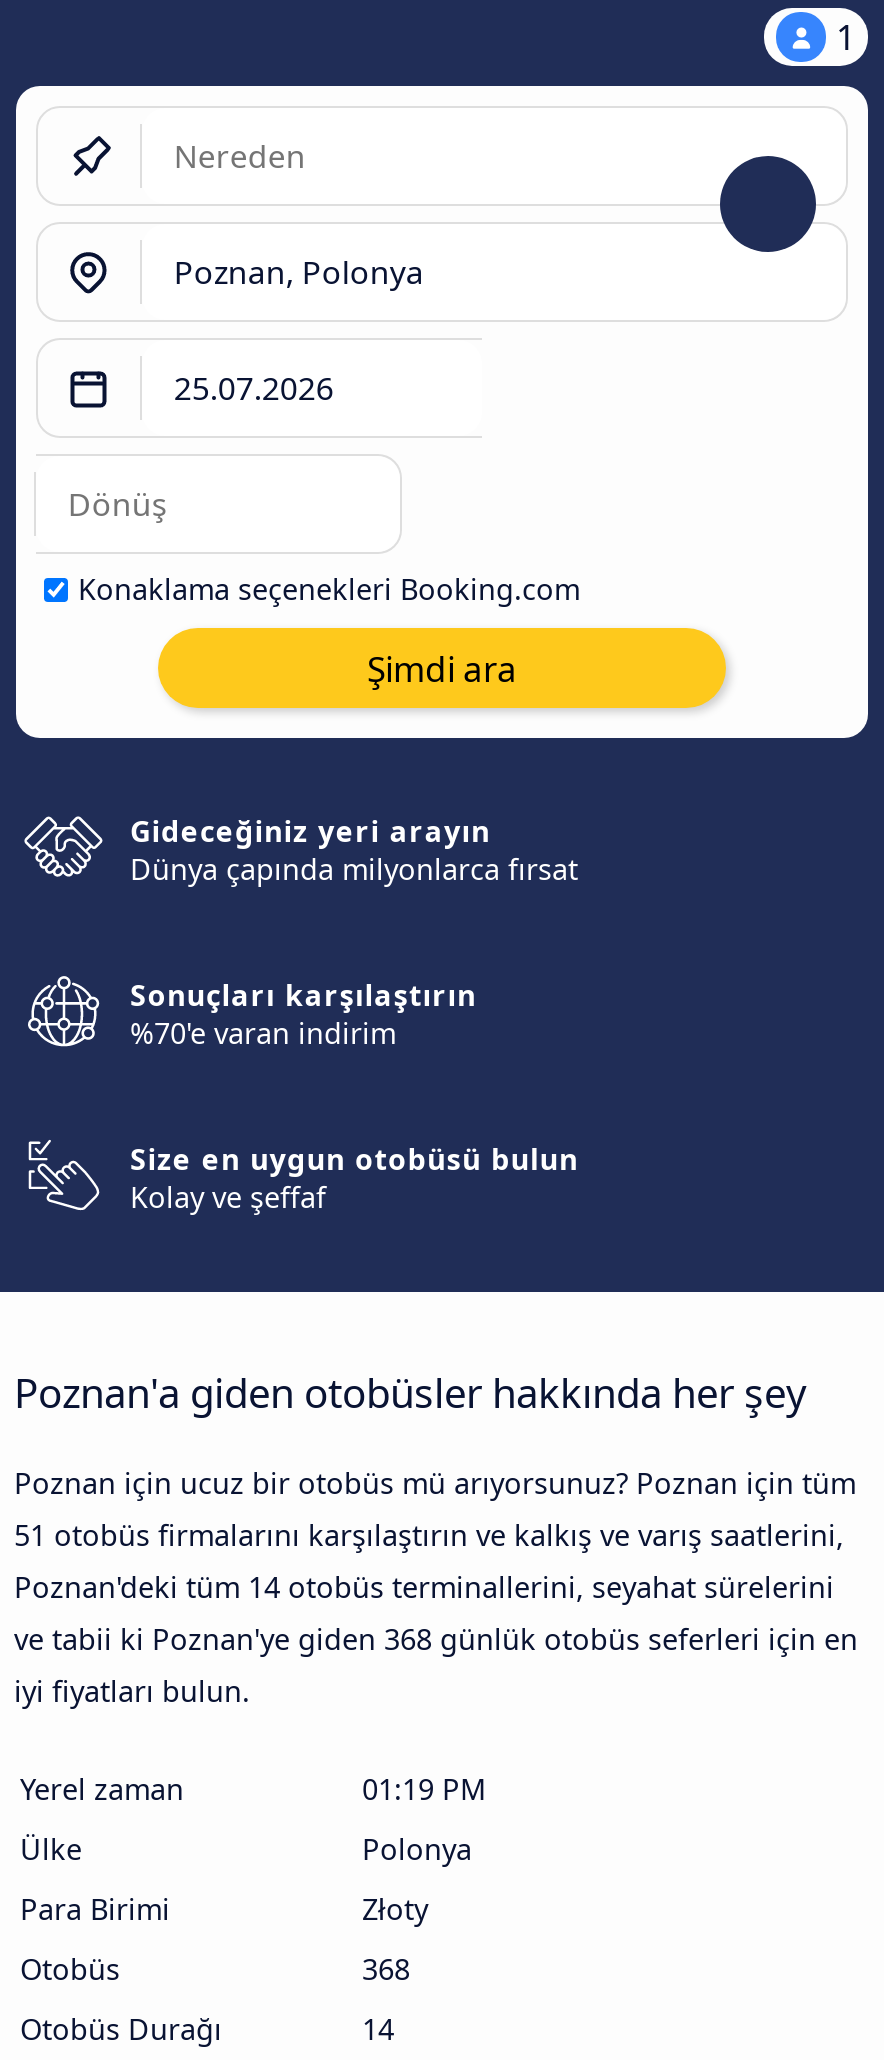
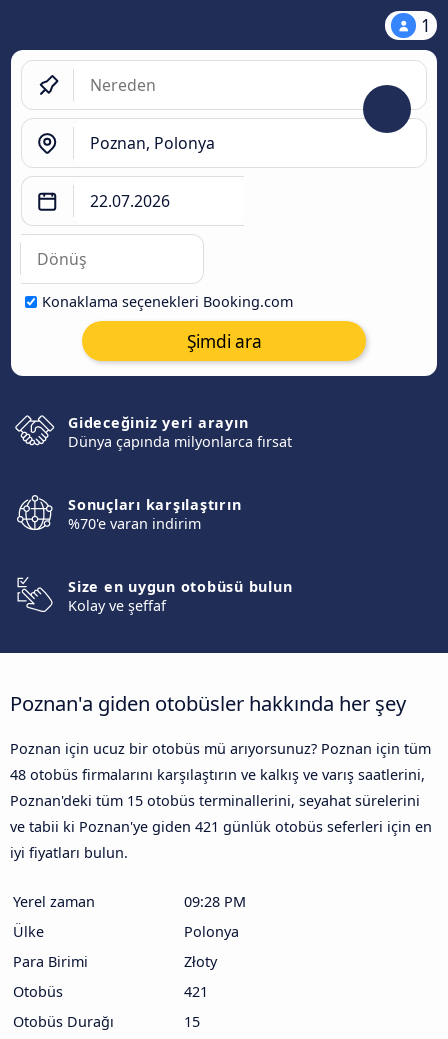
- 51 otobüs firmalarını karşılaştırın ve kalkış ve varış saatlerini,
+ 48 otobüs firmalarını karşılaştırın ve kalkış ve varış saatlerini,

- Poznan'deki tüm 14 otobüs terminallerini, seyahat sürelerini
+ Poznan'deki tüm 15 otobüs terminallerini, seyahat sürelerini

- ve tabii ki Poznan'ye giden 368 günlük otobüs seferleri için en
+ ve tabii ki Poznan'ye giden 421 günlük otobüs seferleri için en

- 01:19 PM
+ 09:28 PM

- 368
+ 421

- 14
+ 15
